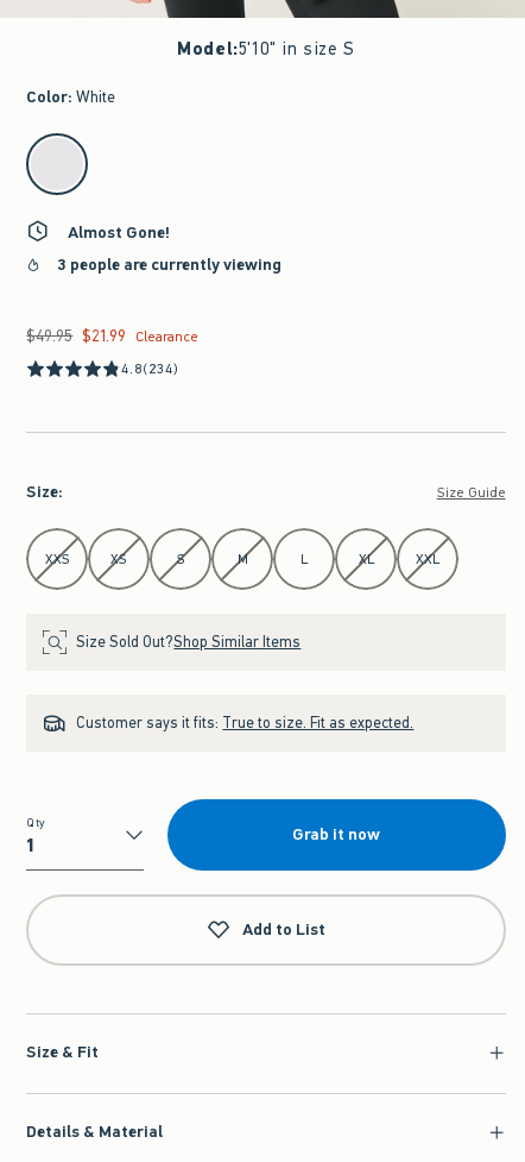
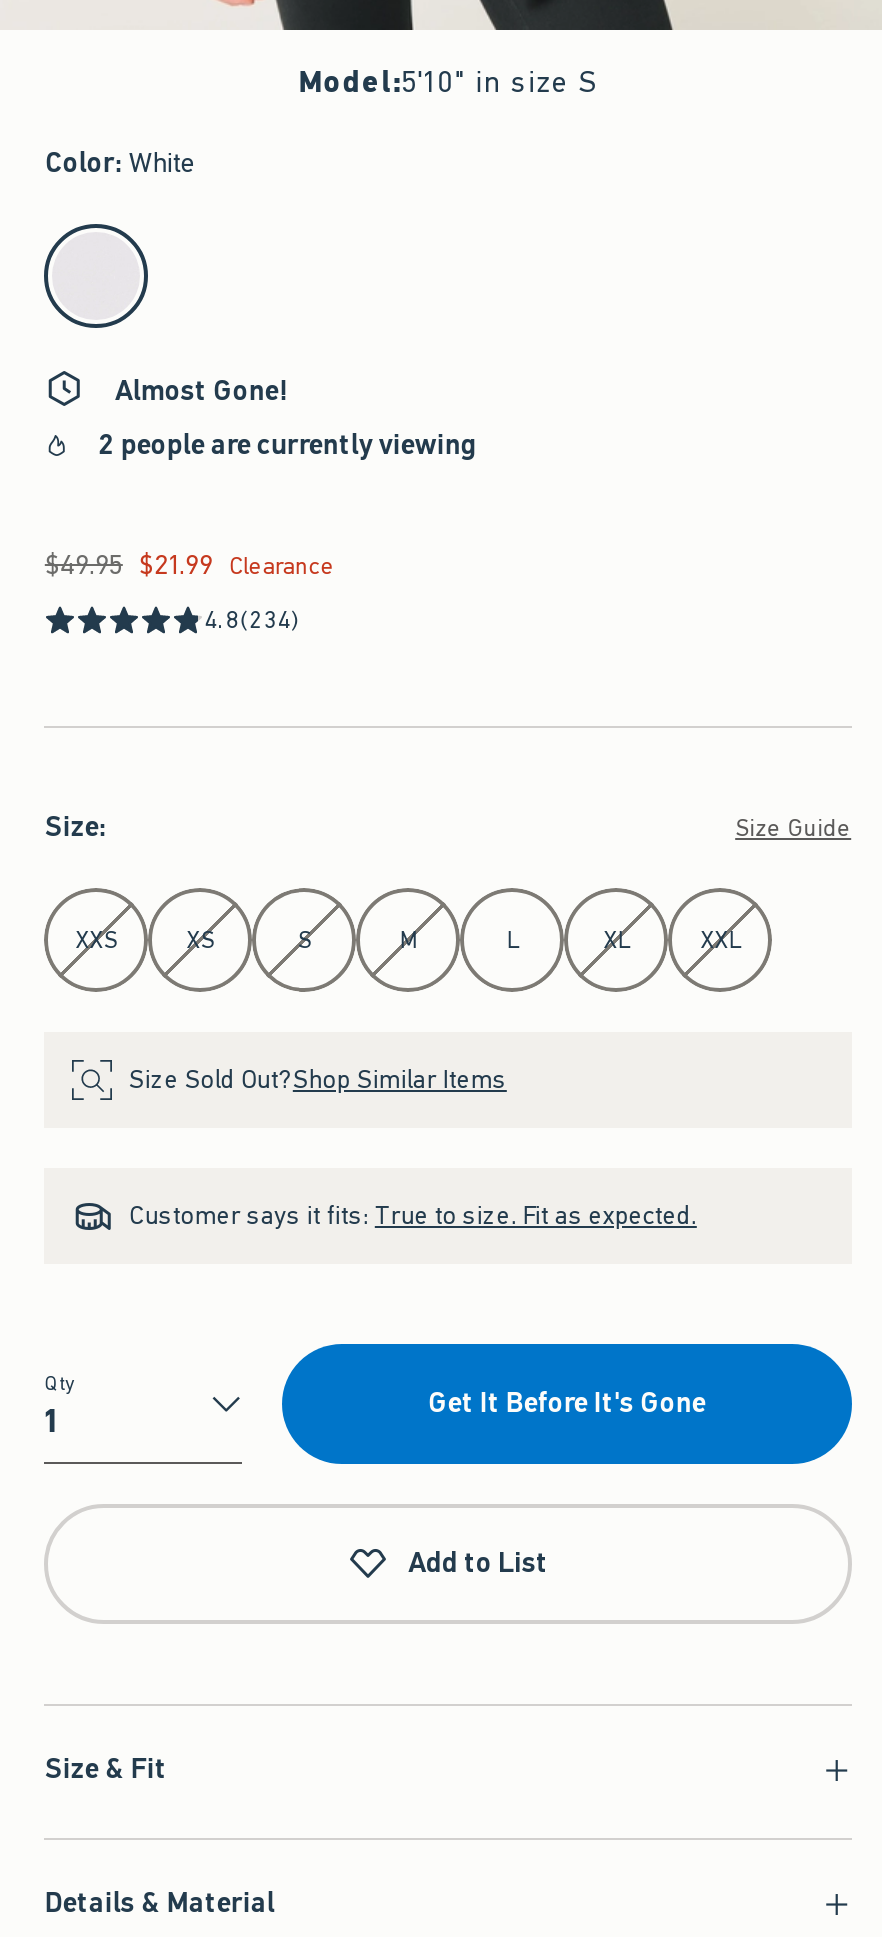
- 3 people are currently viewing
+ 2 people are currently viewing

- Grab it now
+ Get It Before It's Gone
